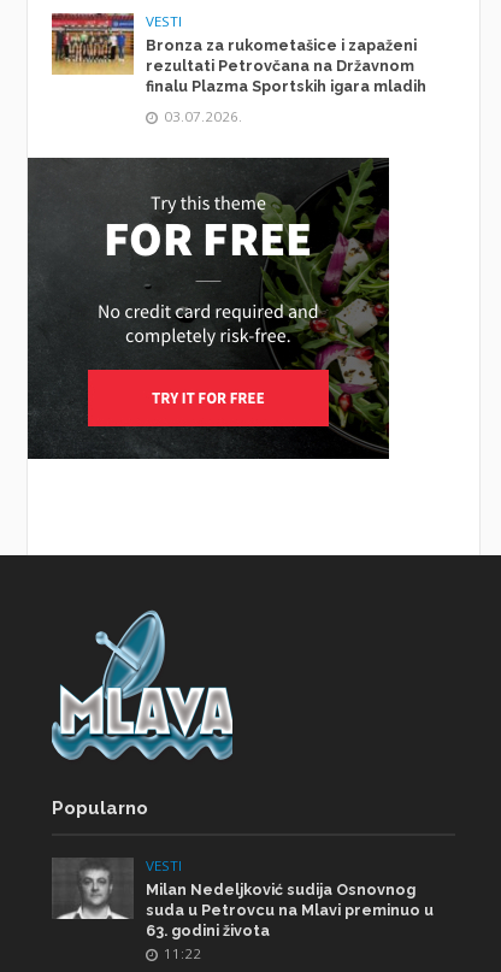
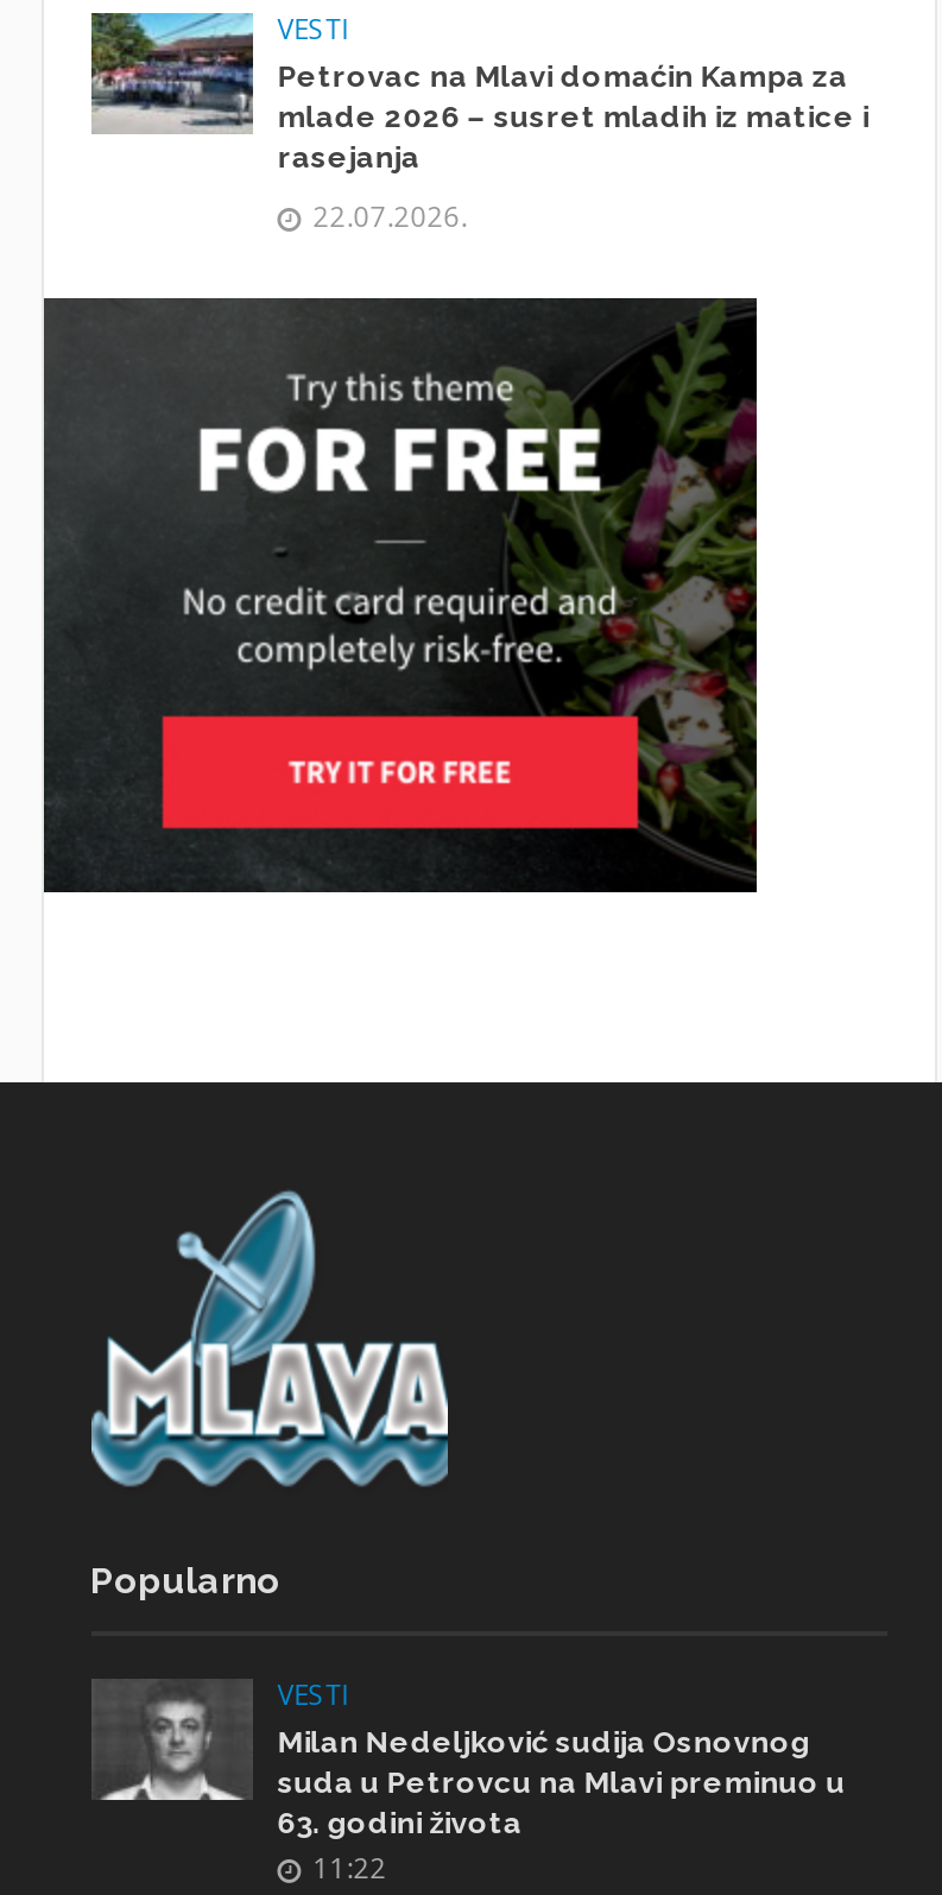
- [image]
- Bronza za rukometašice i zapaženi
- rezultati Petrovčana na Državnom
- finalu Plazma Sportskih igara mladih
+ [image]
+ Petrovac na Mlavi domaćin Kampa za
+ mlade 2026 – susret mladih iz matice i
+ rasejanja

- 03.07.2026.
+ 22.07.2026.
